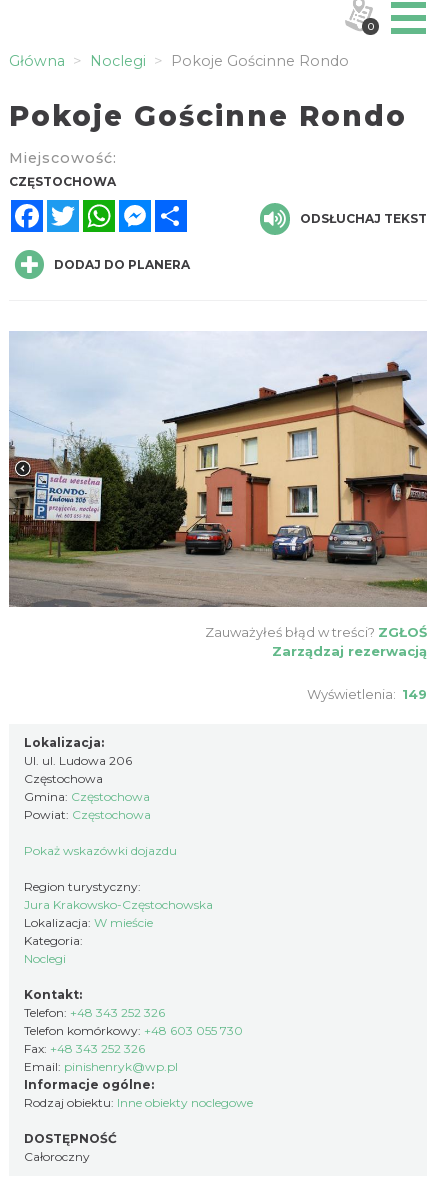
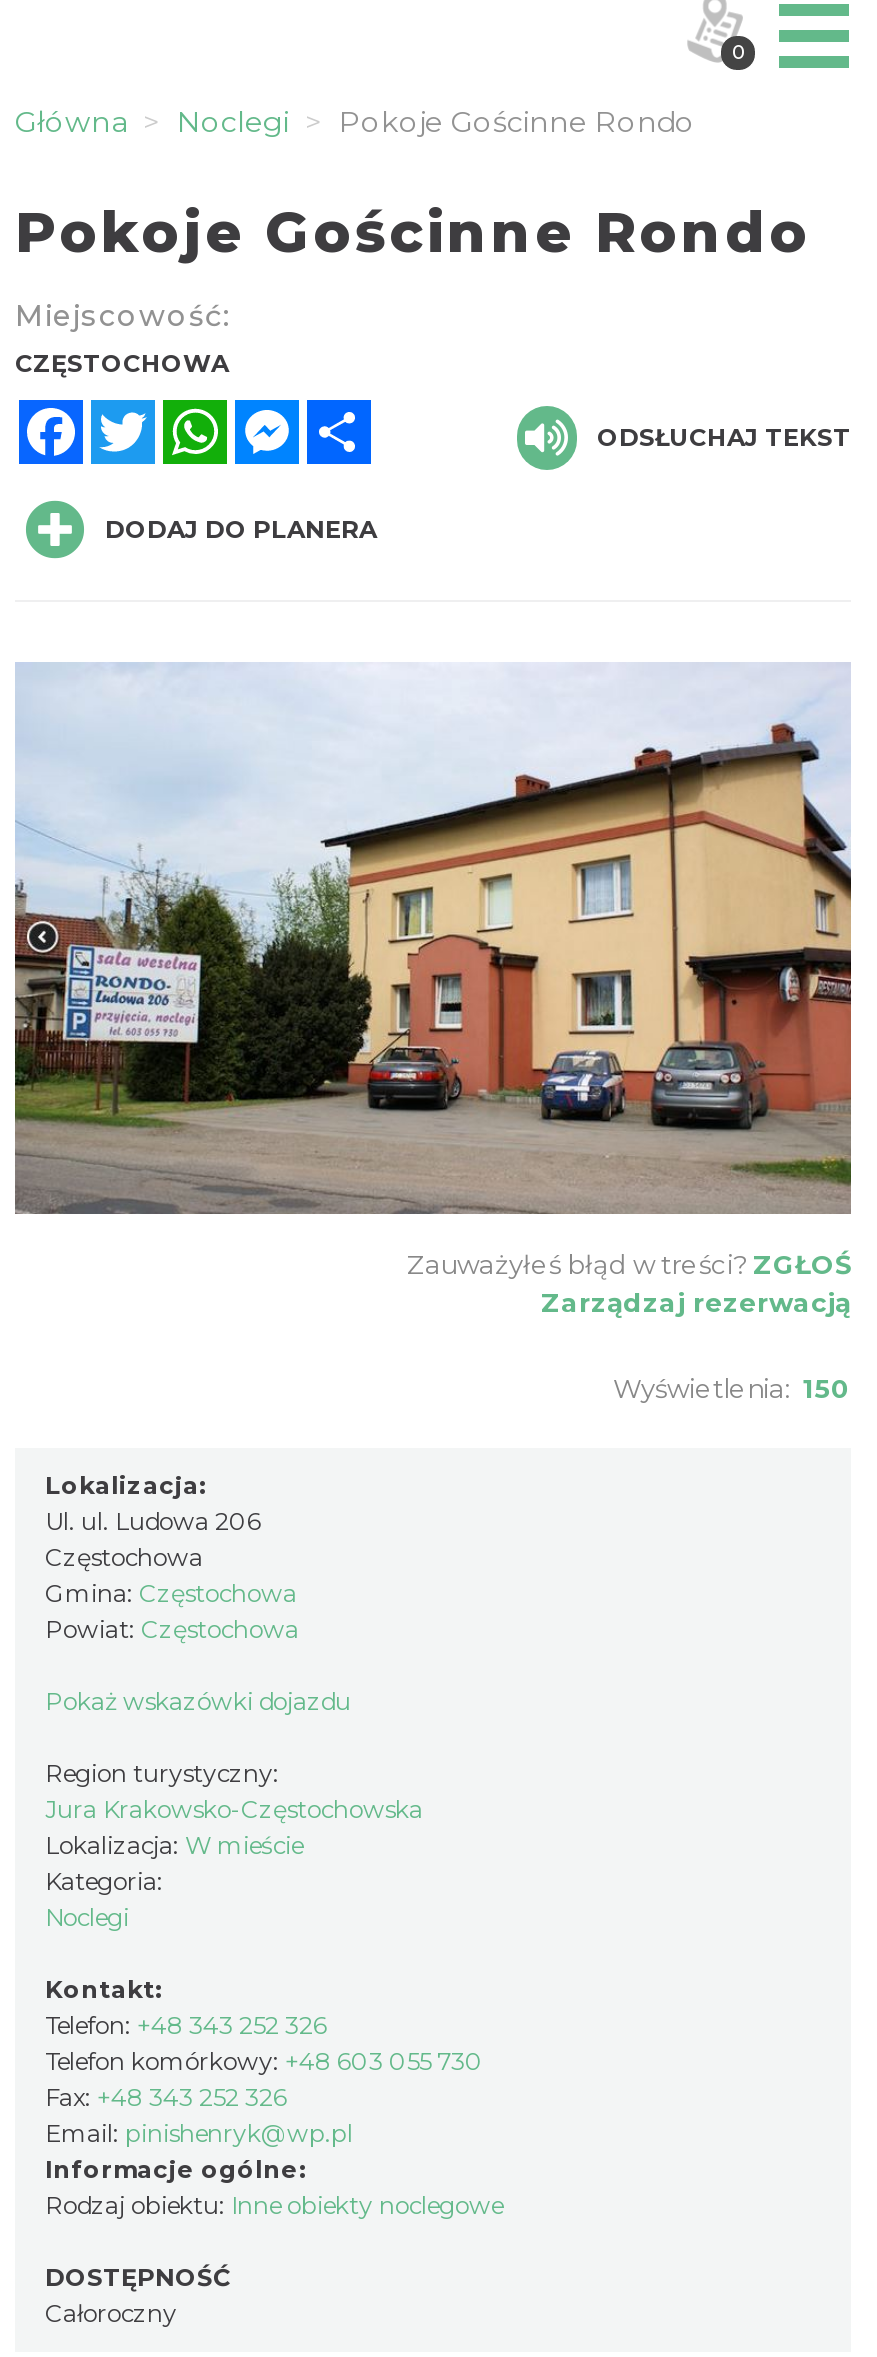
- Wyświetlenia: 149
+ Wyświetlenia: 150
